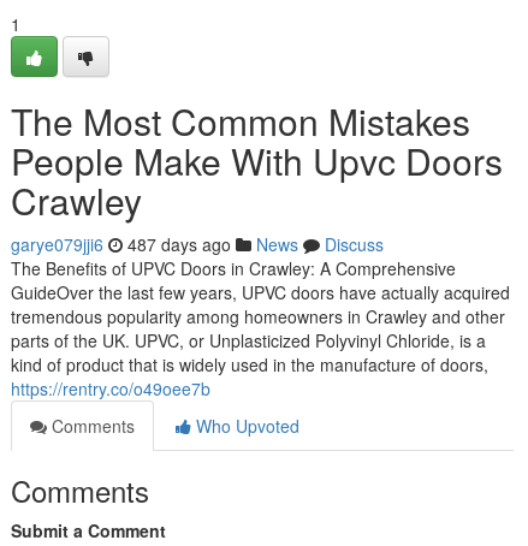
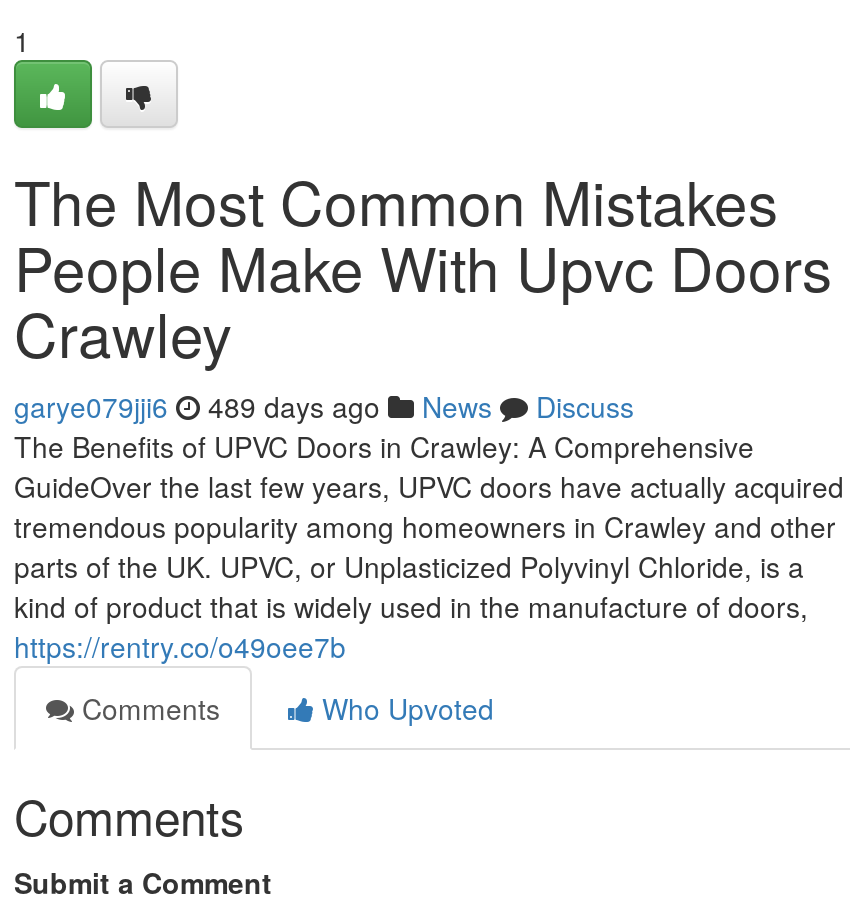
- garye079jji6 487 days ago News Discuss
+ garye079jji6 489 days ago News Discuss
